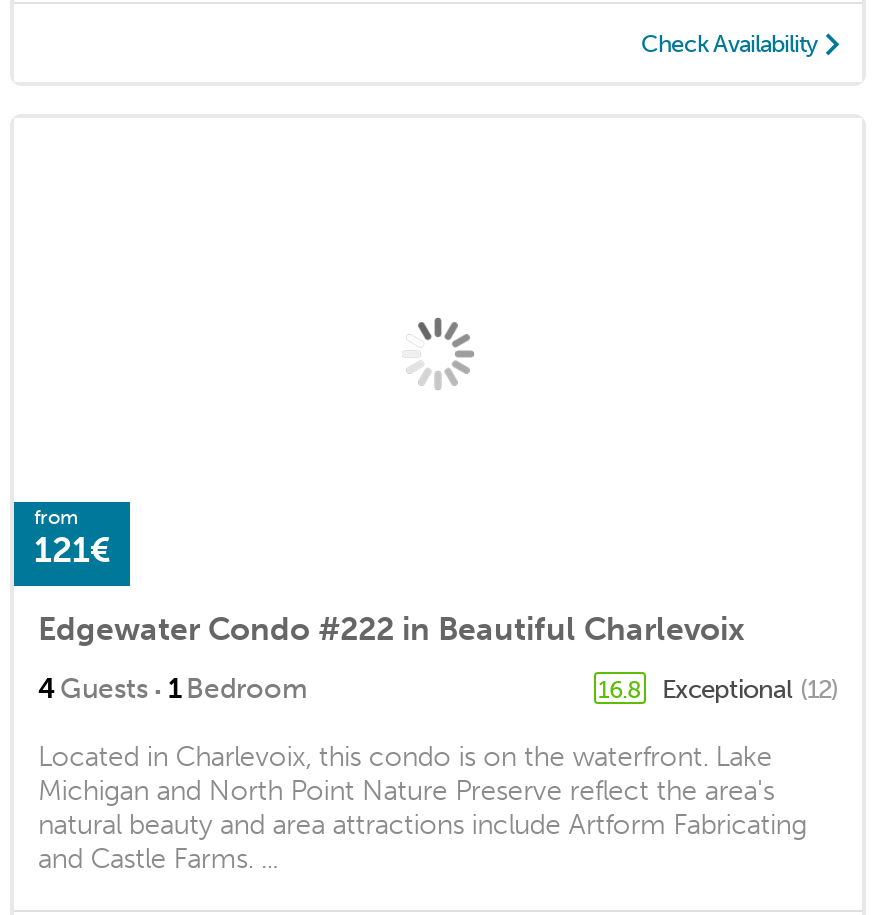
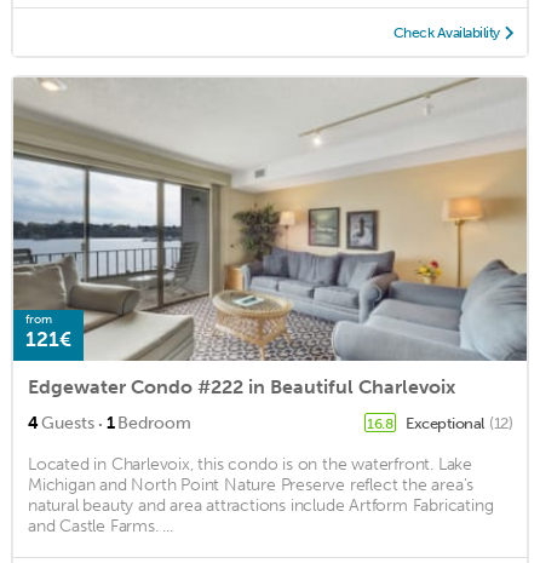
+ [image]
